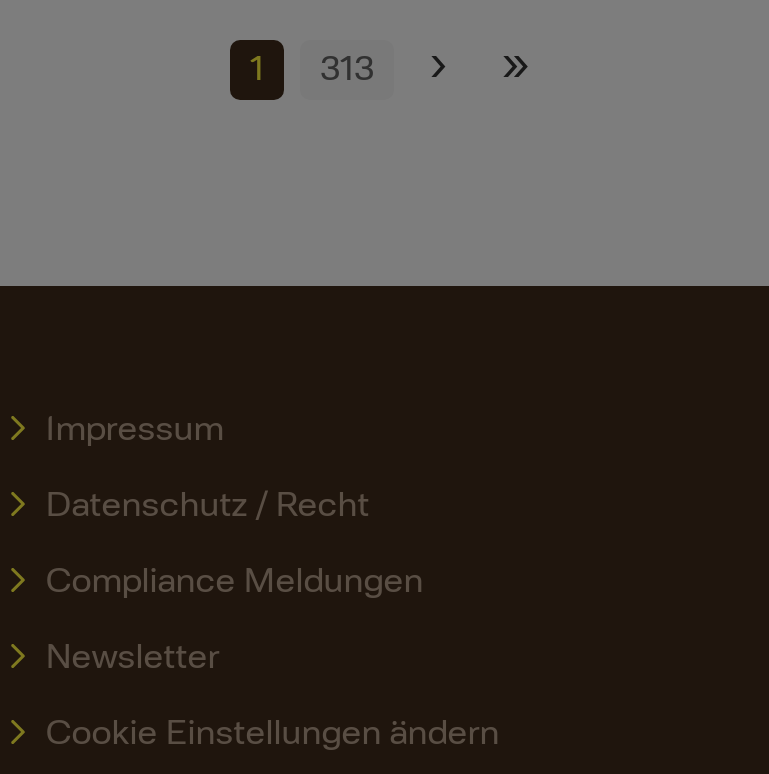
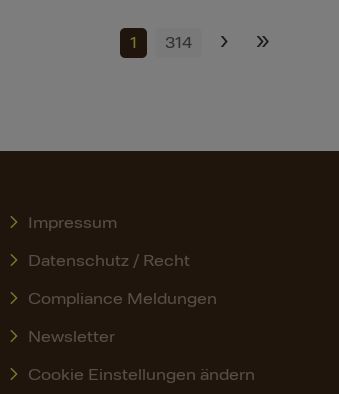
- 313
+ 314
